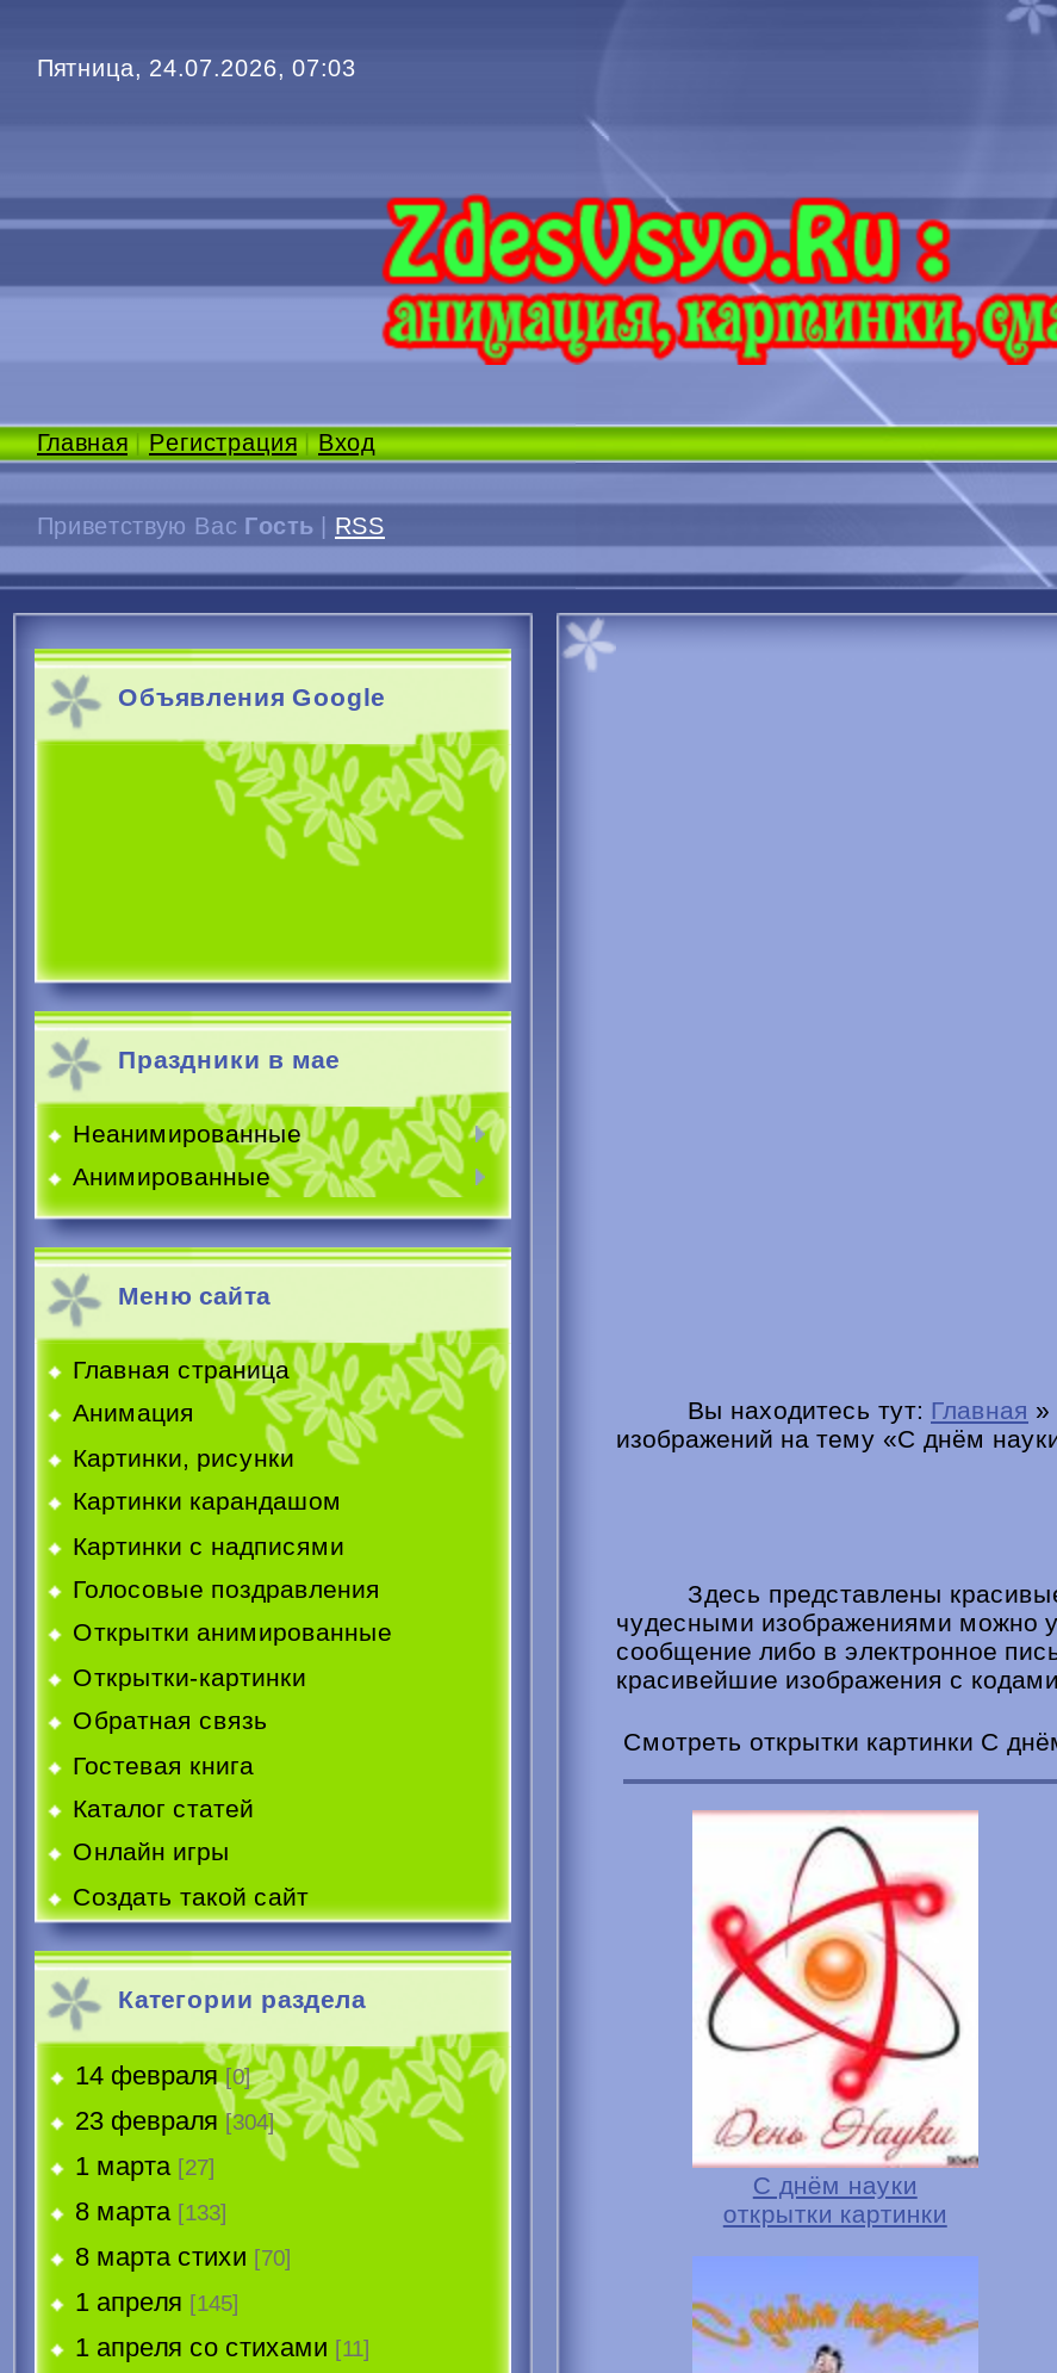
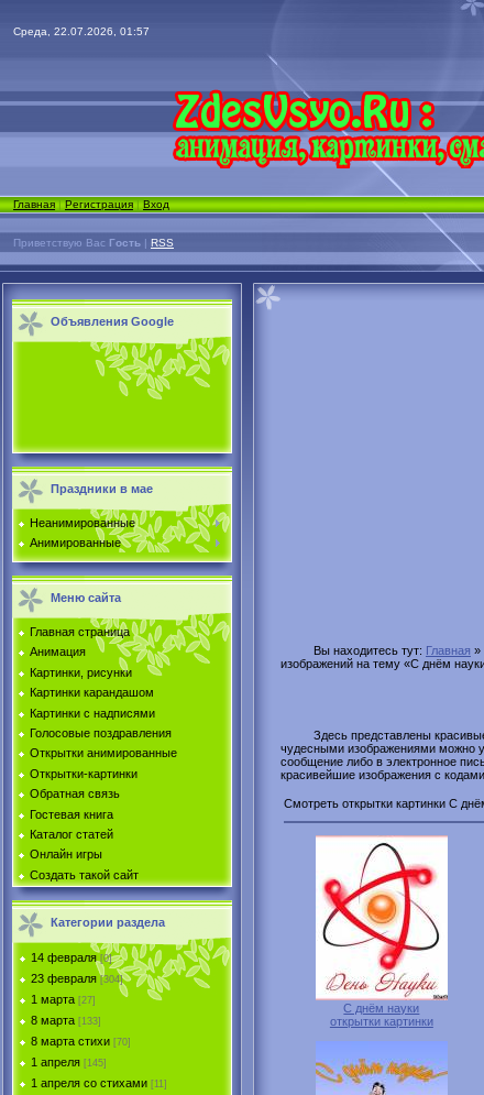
- Пятница, 24.07.2026, 07:03
+ Среда, 22.07.2026, 01:57
